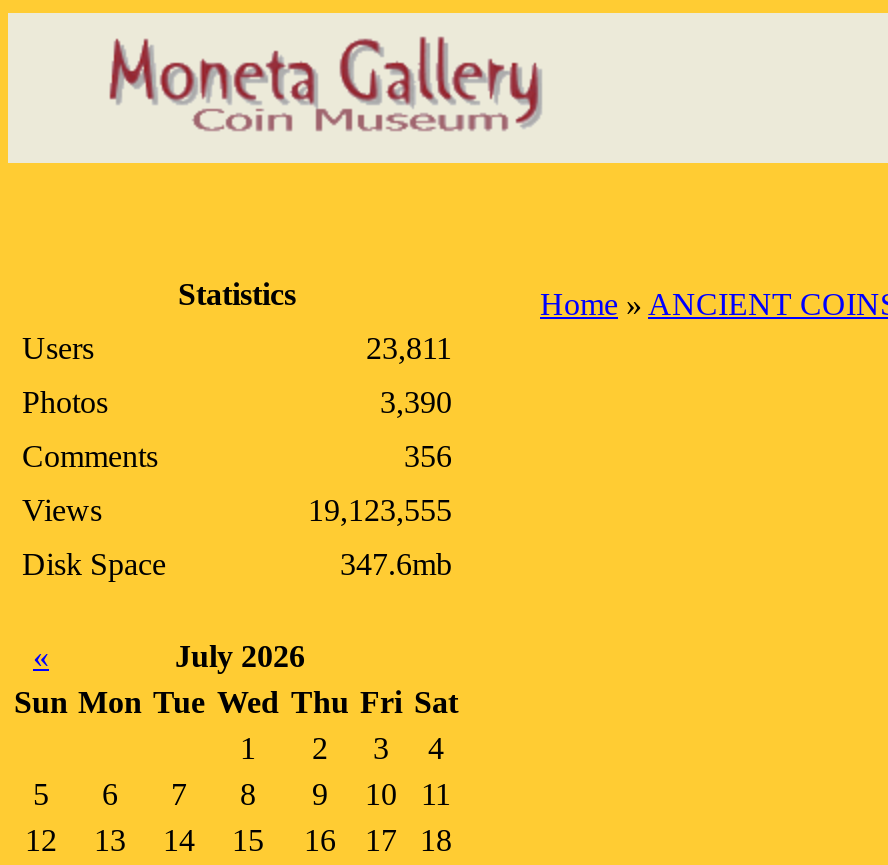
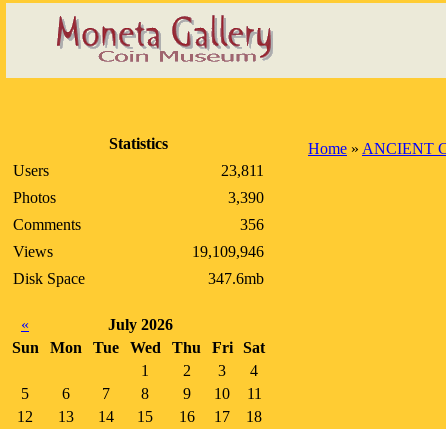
- 19,123,555
+ 19,109,946
